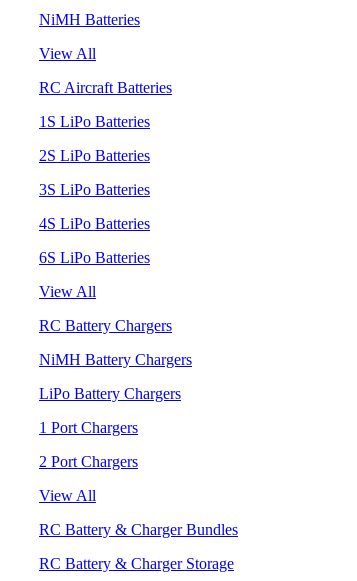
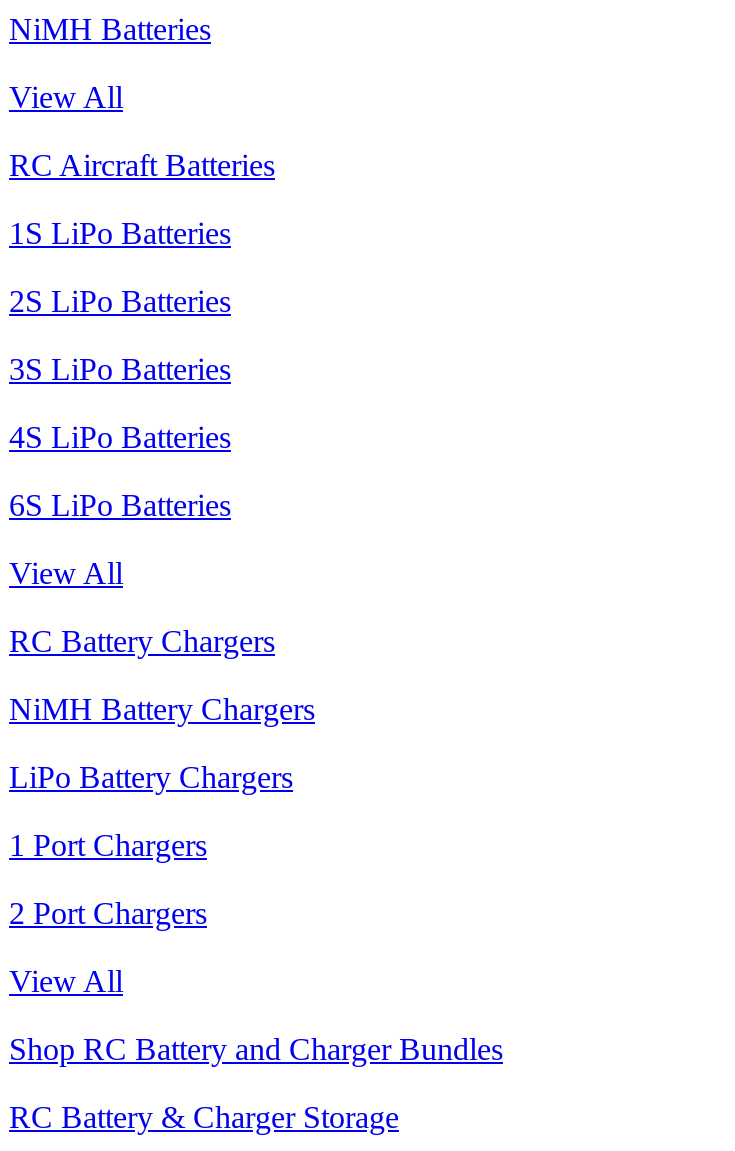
- RC Battery & Charger Bundles
+ Shop RC Battery and Charger Bundles
